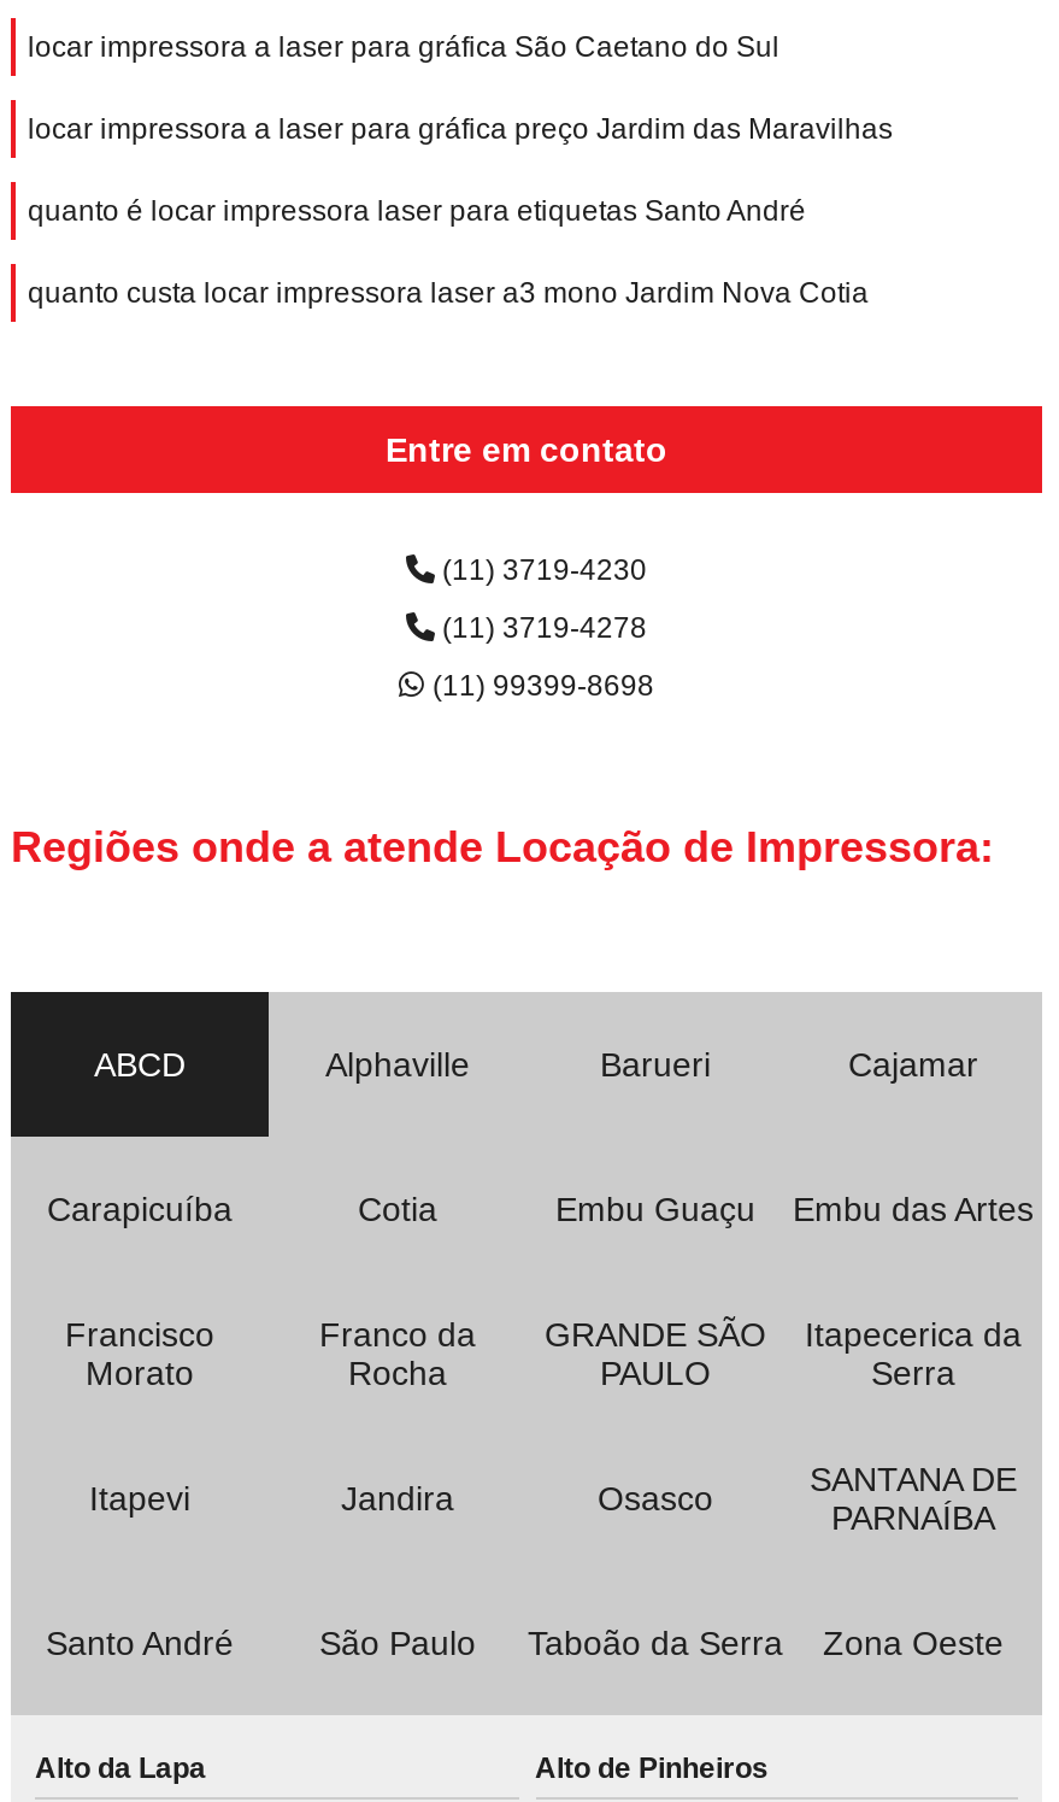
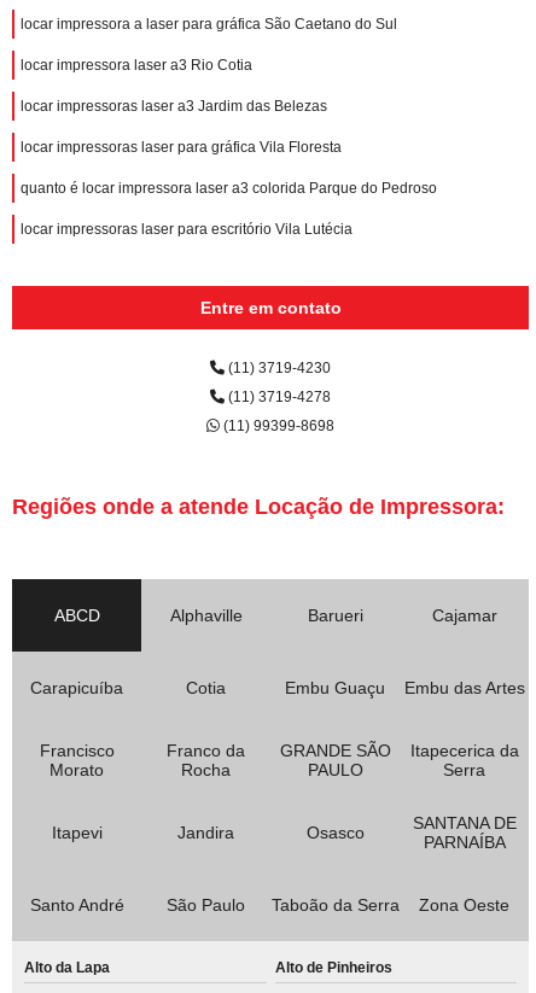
- locar impressora a laser para gráfica preço Jardim das Maravilhas
- quanto é locar impressora laser para etiquetas Santo André
- quanto custa locar impressora laser a3 mono Jardim Nova Cotia
+ locar impressora laser a3 Rio Cotia
+ locar impressoras laser a3 Jardim das Belezas
+ locar impressoras laser para gráfica Vila Floresta
+ quanto é locar impressora laser a3 colorida Parque do Pedroso
+ locar impressoras laser para escritório Vila Lutécia
